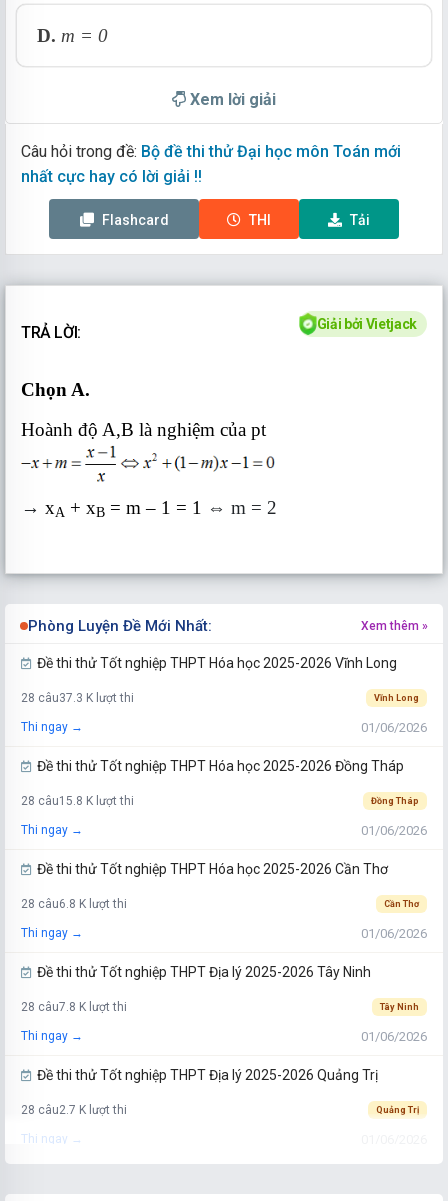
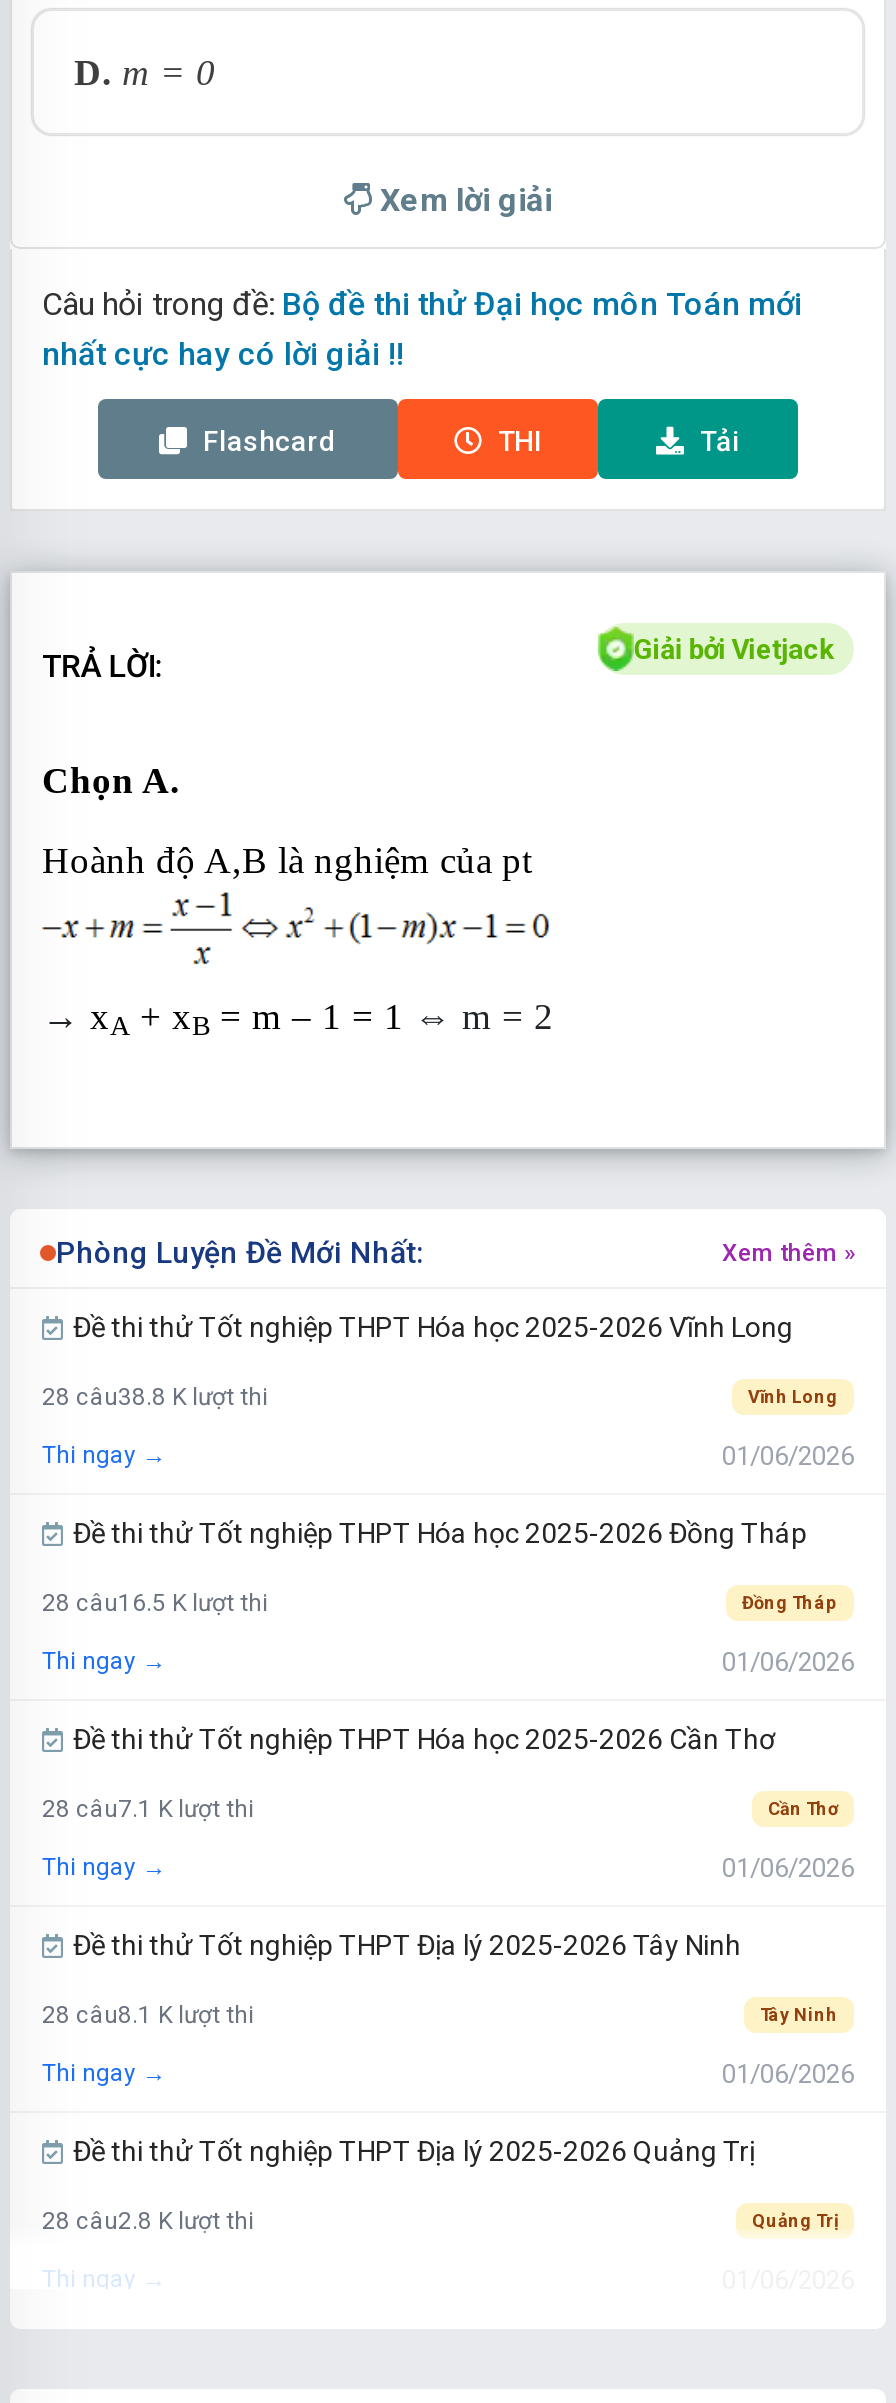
- 28 câu37.3 K lượt thi
+ 28 câu38.8 K lượt thi

- 28 câu15.8 K lượt thi
+ 28 câu16.5 K lượt thi

- 28 câu6.8 K lượt thi
+ 28 câu7.1 K lượt thi

- 28 câu7.8 K lượt thi
+ 28 câu8.1 K lượt thi

- 28 câu2.7 K lượt thi
+ 28 câu2.8 K lượt thi
